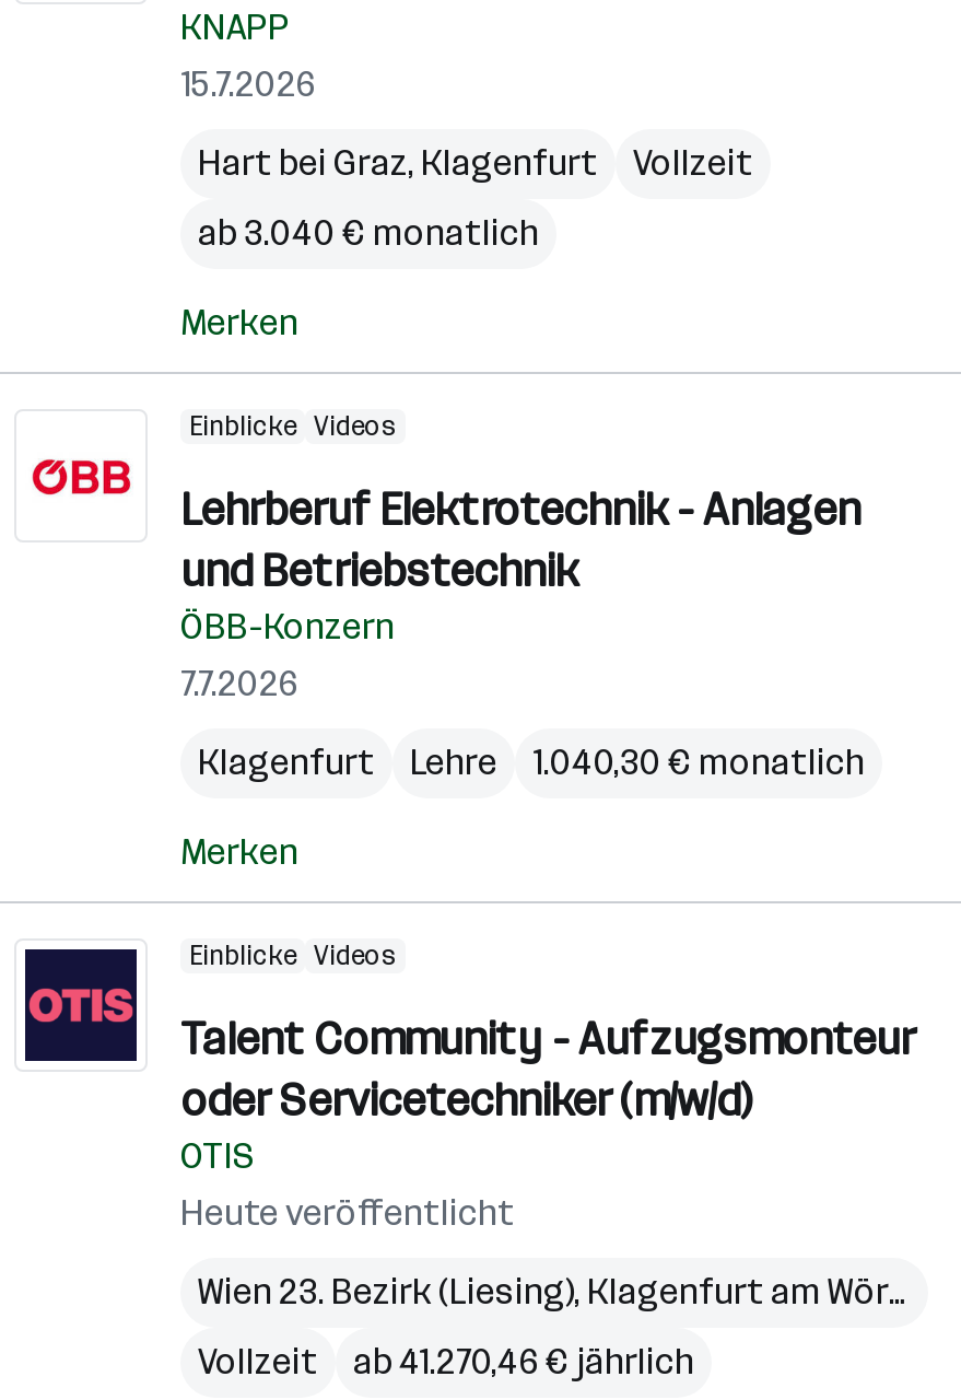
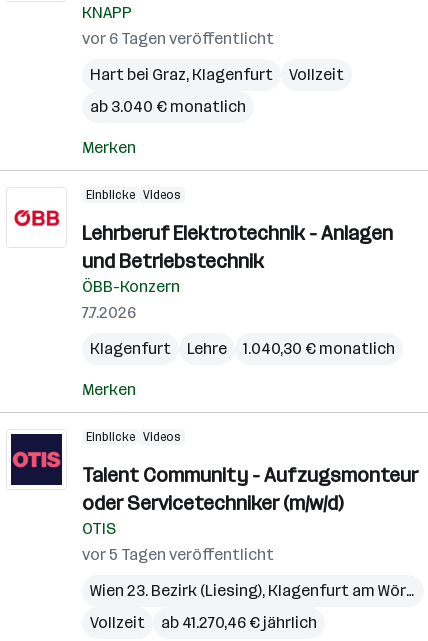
- 15.7.2026
+ vor 6 Tagen veröffentlicht

- Heute veröffentlicht
+ vor 5 Tagen veröffentlicht
